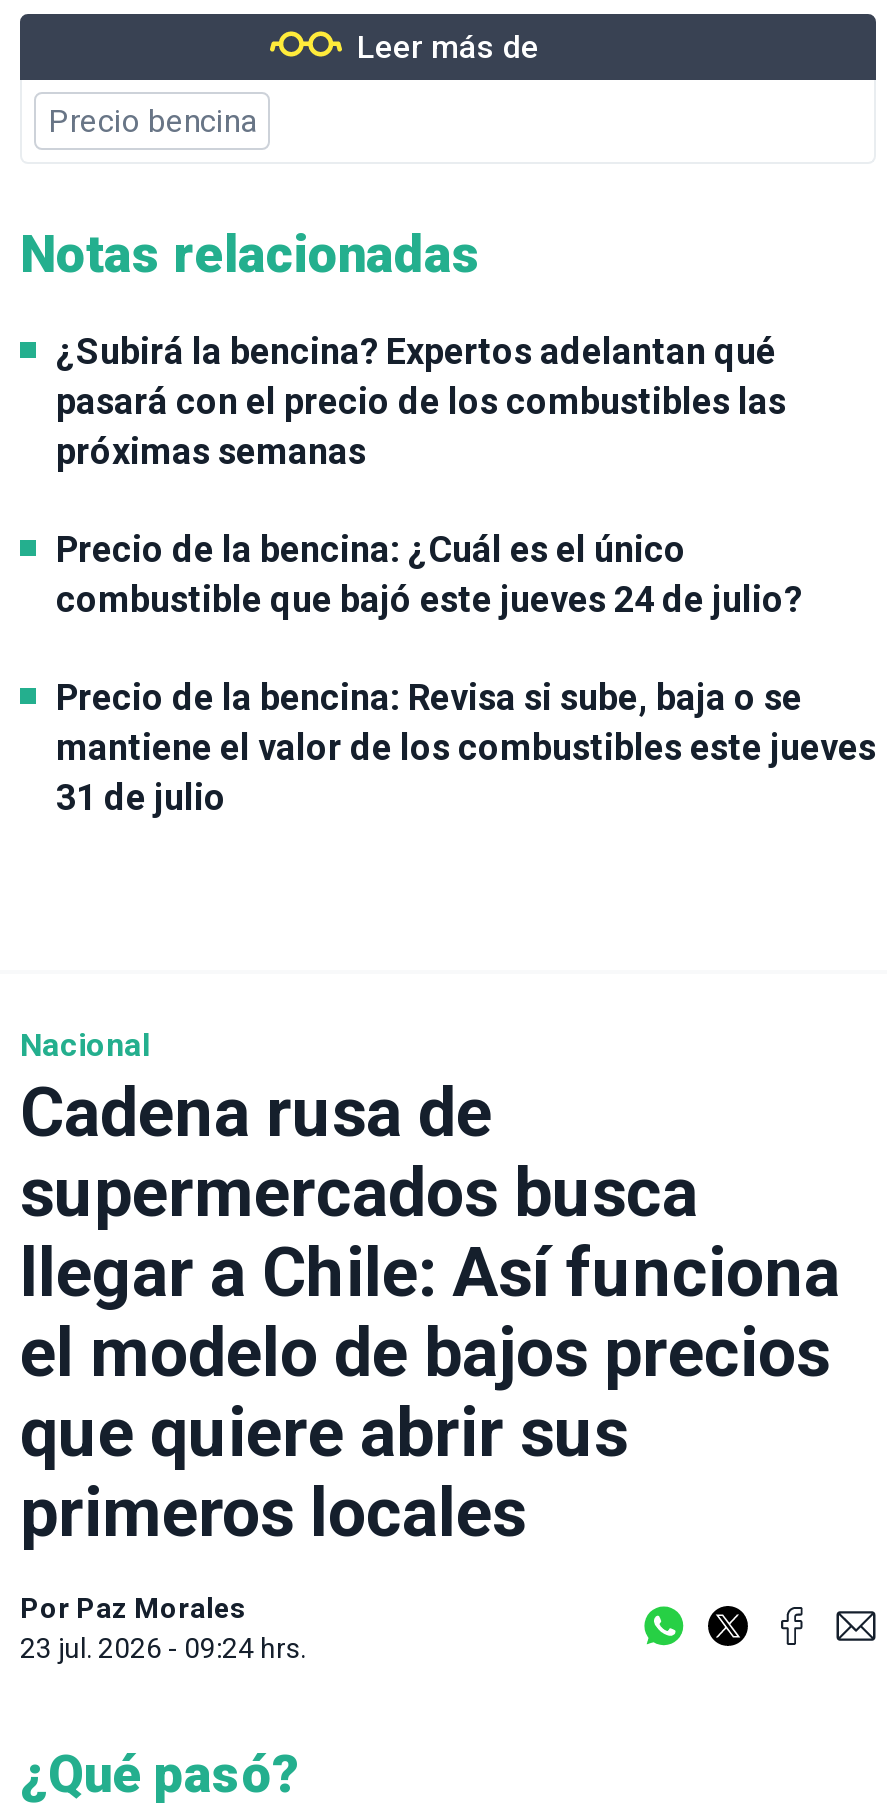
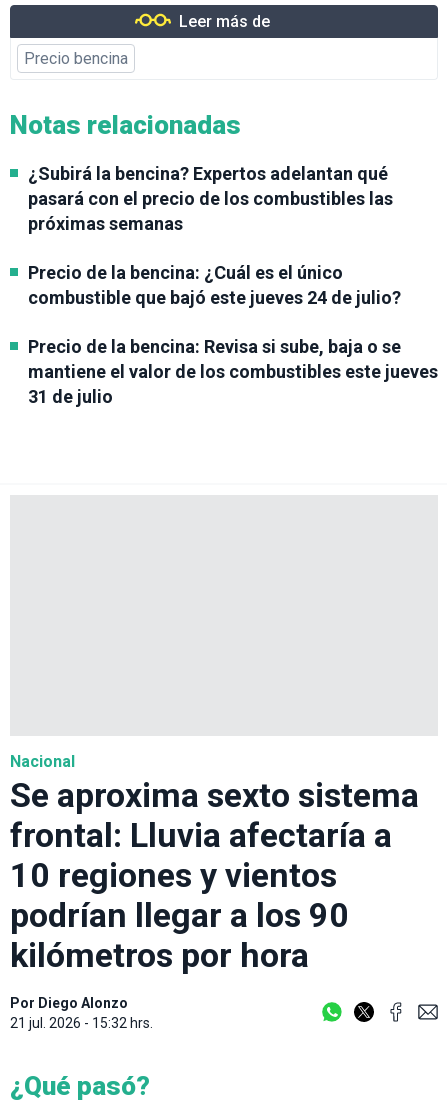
moved down: Nacional

- Cadena rusa de
- supermercados busca
- llegar a Chile: Así funciona
- el modelo de bajos precios
- que quiere abrir sus
- primeros locales
+ Se aproxima sexto sistema
+ frontal: Lluvia afectaría a
+ 10 regiones y vientos
+ podrían llegar a los 90
+ kilómetros por hora

- Por Paz Morales
- 23 jul. 2026 - 09:24 hrs.
+ Por Diego Alonzo
+ 21 jul. 2026 - 15:32 hrs.
